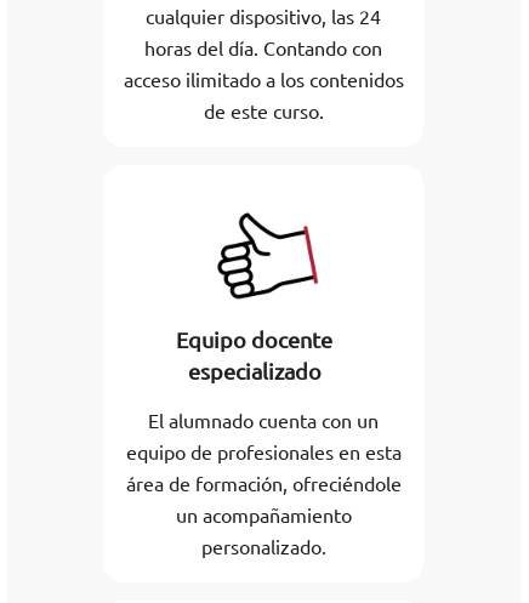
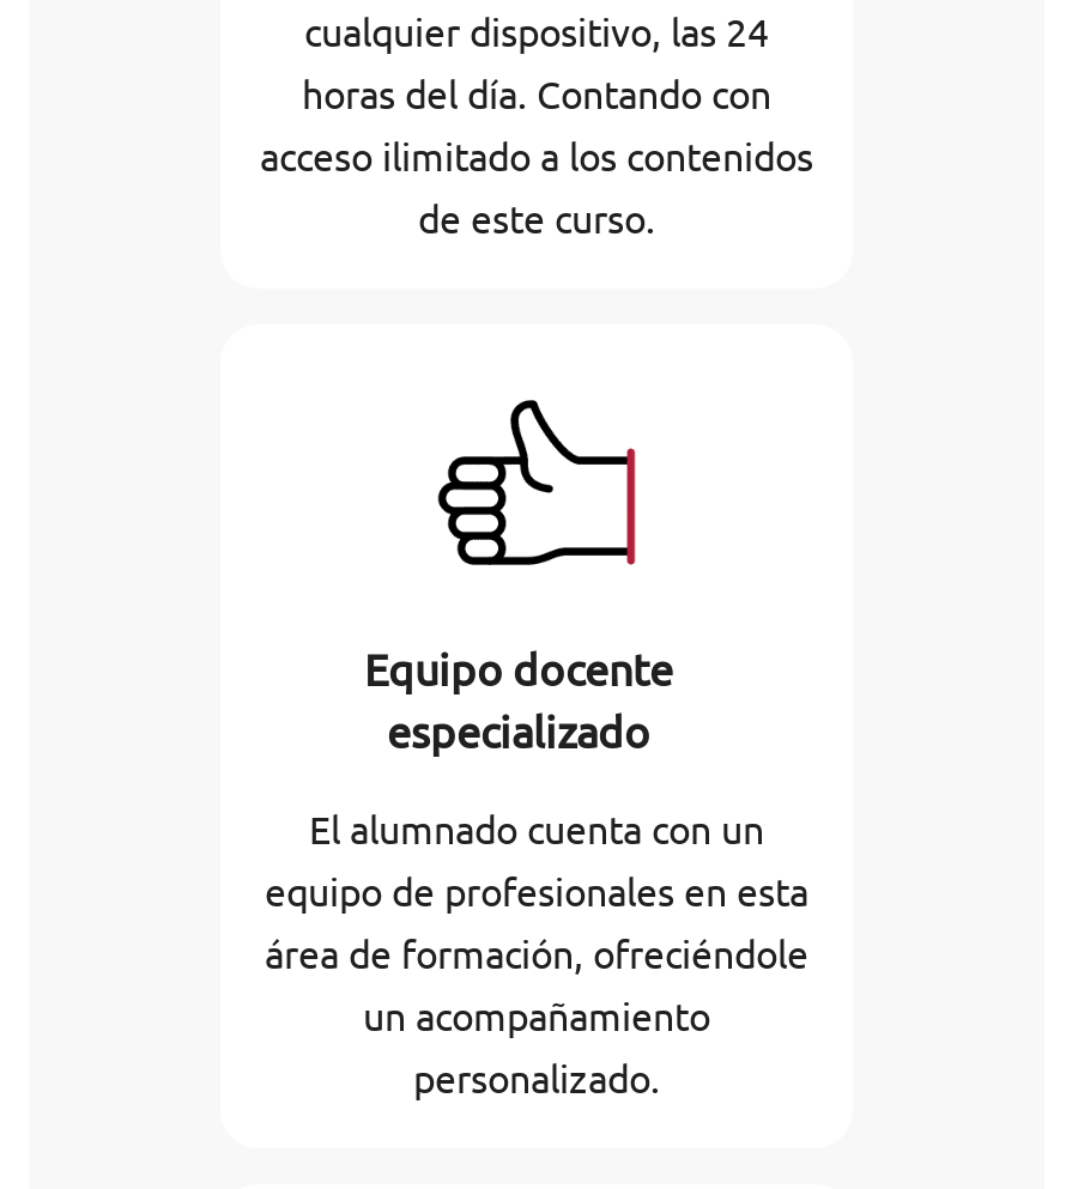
- [image]
+ [image]
